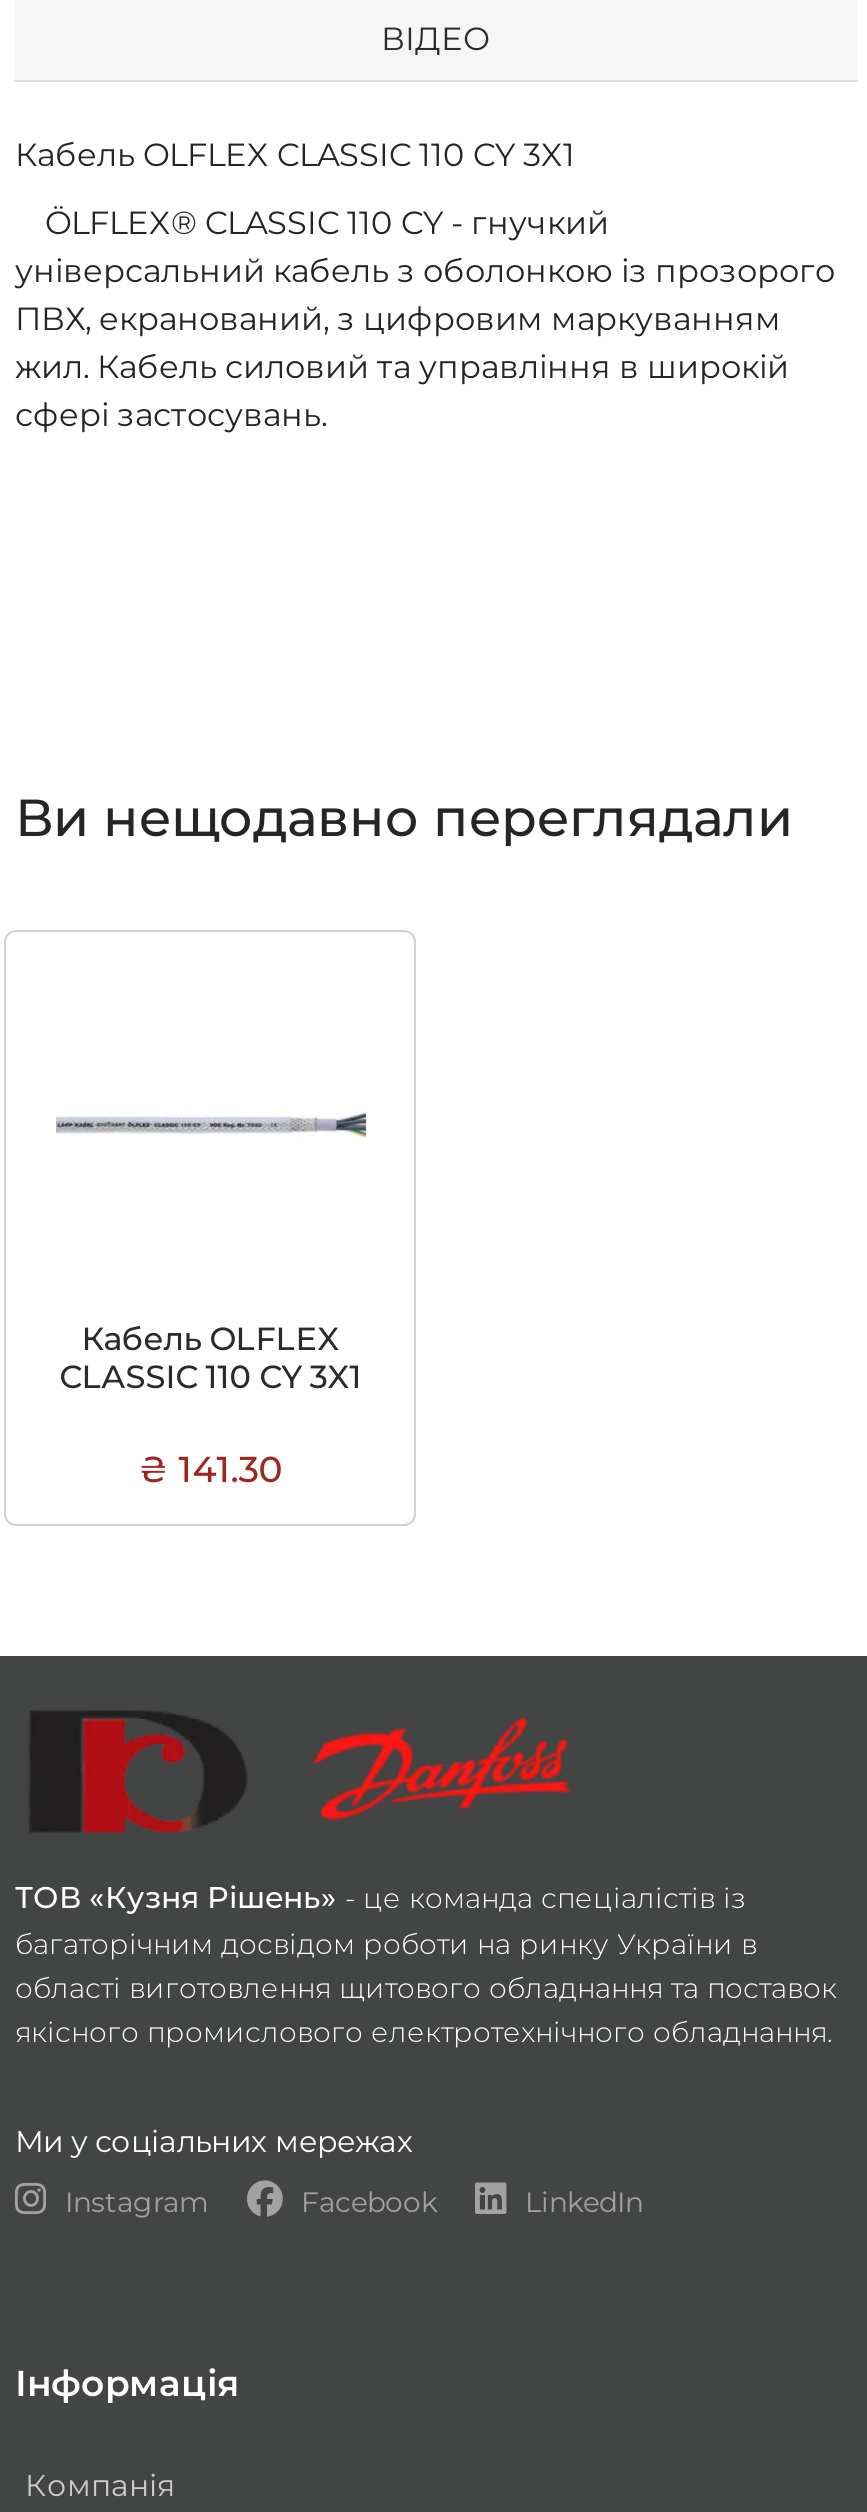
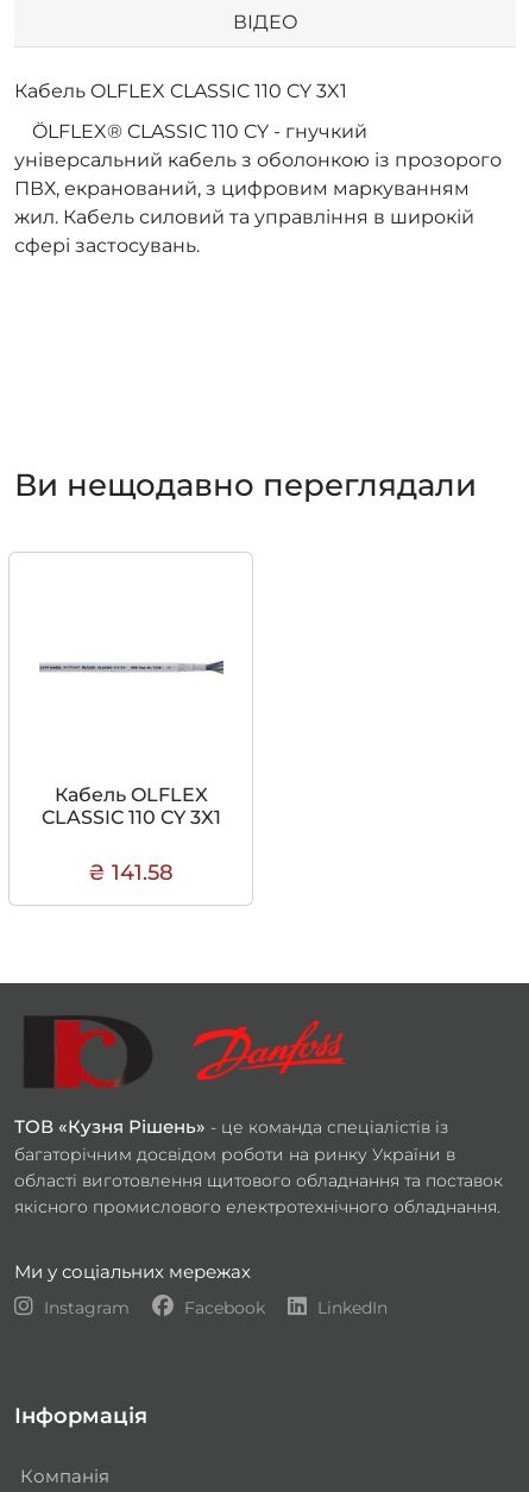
- ₴ 141.30
+ ₴ 141.58
